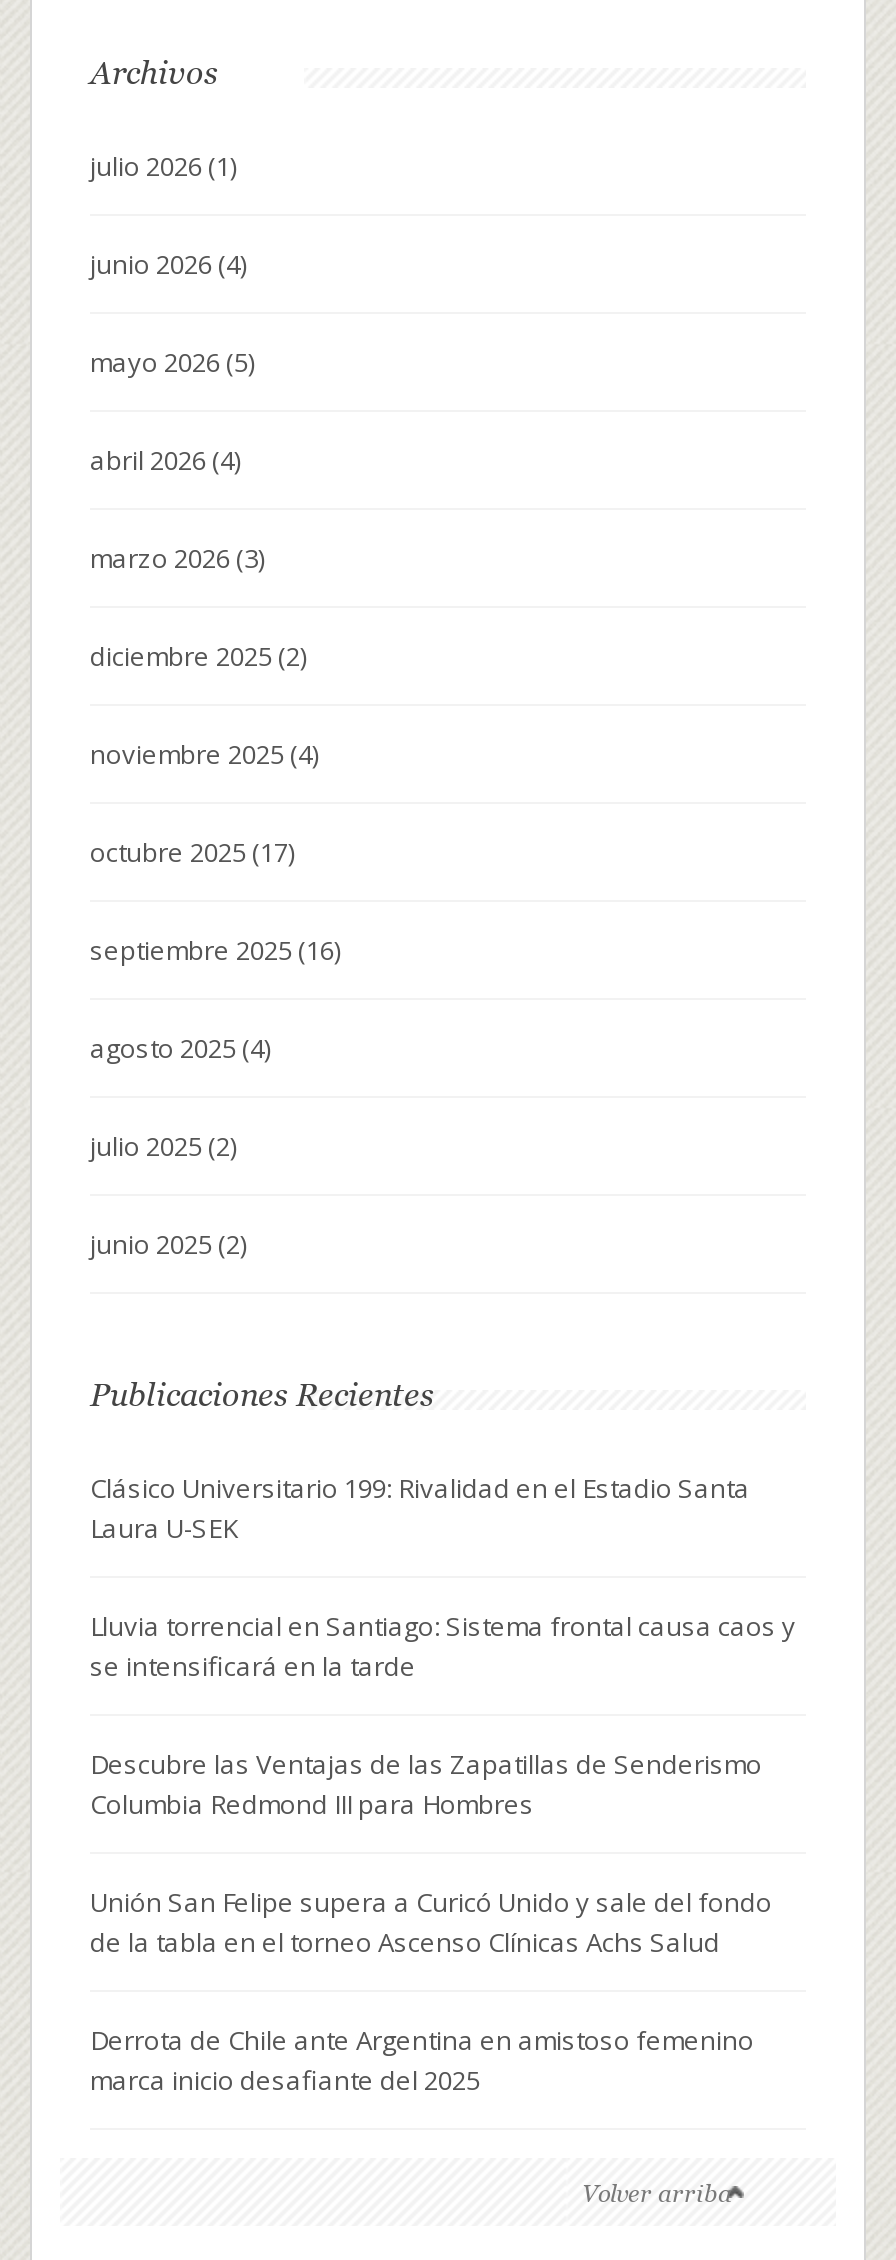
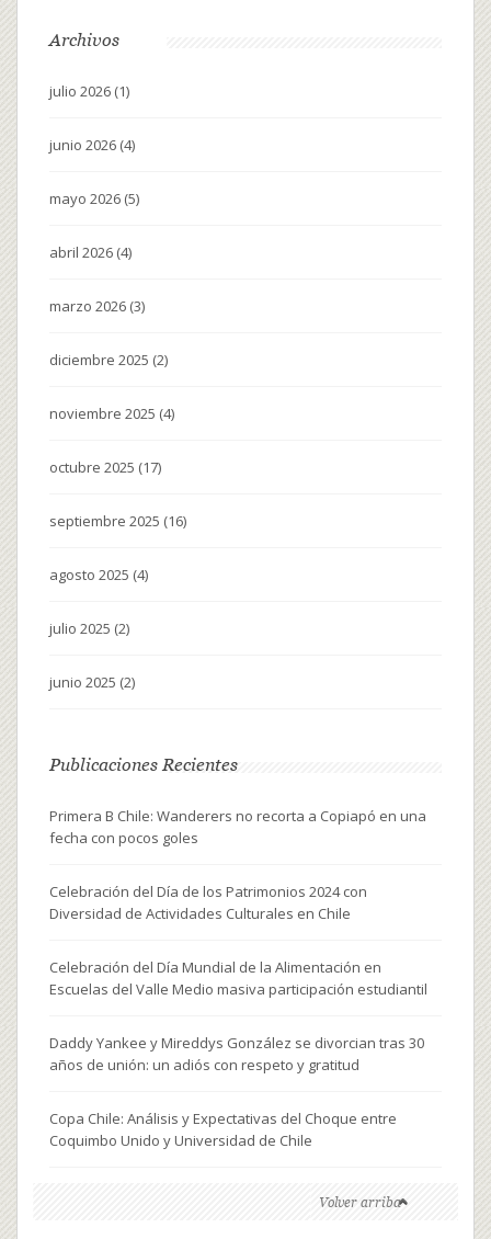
- Clásico Universitario 199: Rivalidad en el Estadio Santa
- Laura U-SEK
+ Primera B Chile: Wanderers no recorta a Copiapó en una
+ fecha con pocos goles

- Lluvia torrencial en Santiago: Sistema frontal causa caos y
- se intensificará en la tarde
+ Celebración del Día de los Patrimonios 2024 con
+ Diversidad de Actividades Culturales en Chile

- Descubre las Ventajas de las Zapatillas de Senderismo
- Columbia Redmond III para Hombres
+ Celebración del Día Mundial de la Alimentación en
+ Escuelas del Valle Medio masiva participación estudiantil

- Unión San Felipe supera a Curicó Unido y sale del fondo
- de la tabla en el torneo Ascenso Clínicas Achs Salud
+ Daddy Yankee y Mireddys González se divorcian tras 30
+ años de unión: un adiós con respeto y gratitud

- Derrota de Chile ante Argentina en amistoso femenino
- marca inicio desafiante del 2025
+ Copa Chile: Análisis y Expectativas del Choque entre
+ Coquimbo Unido y Universidad de Chile
